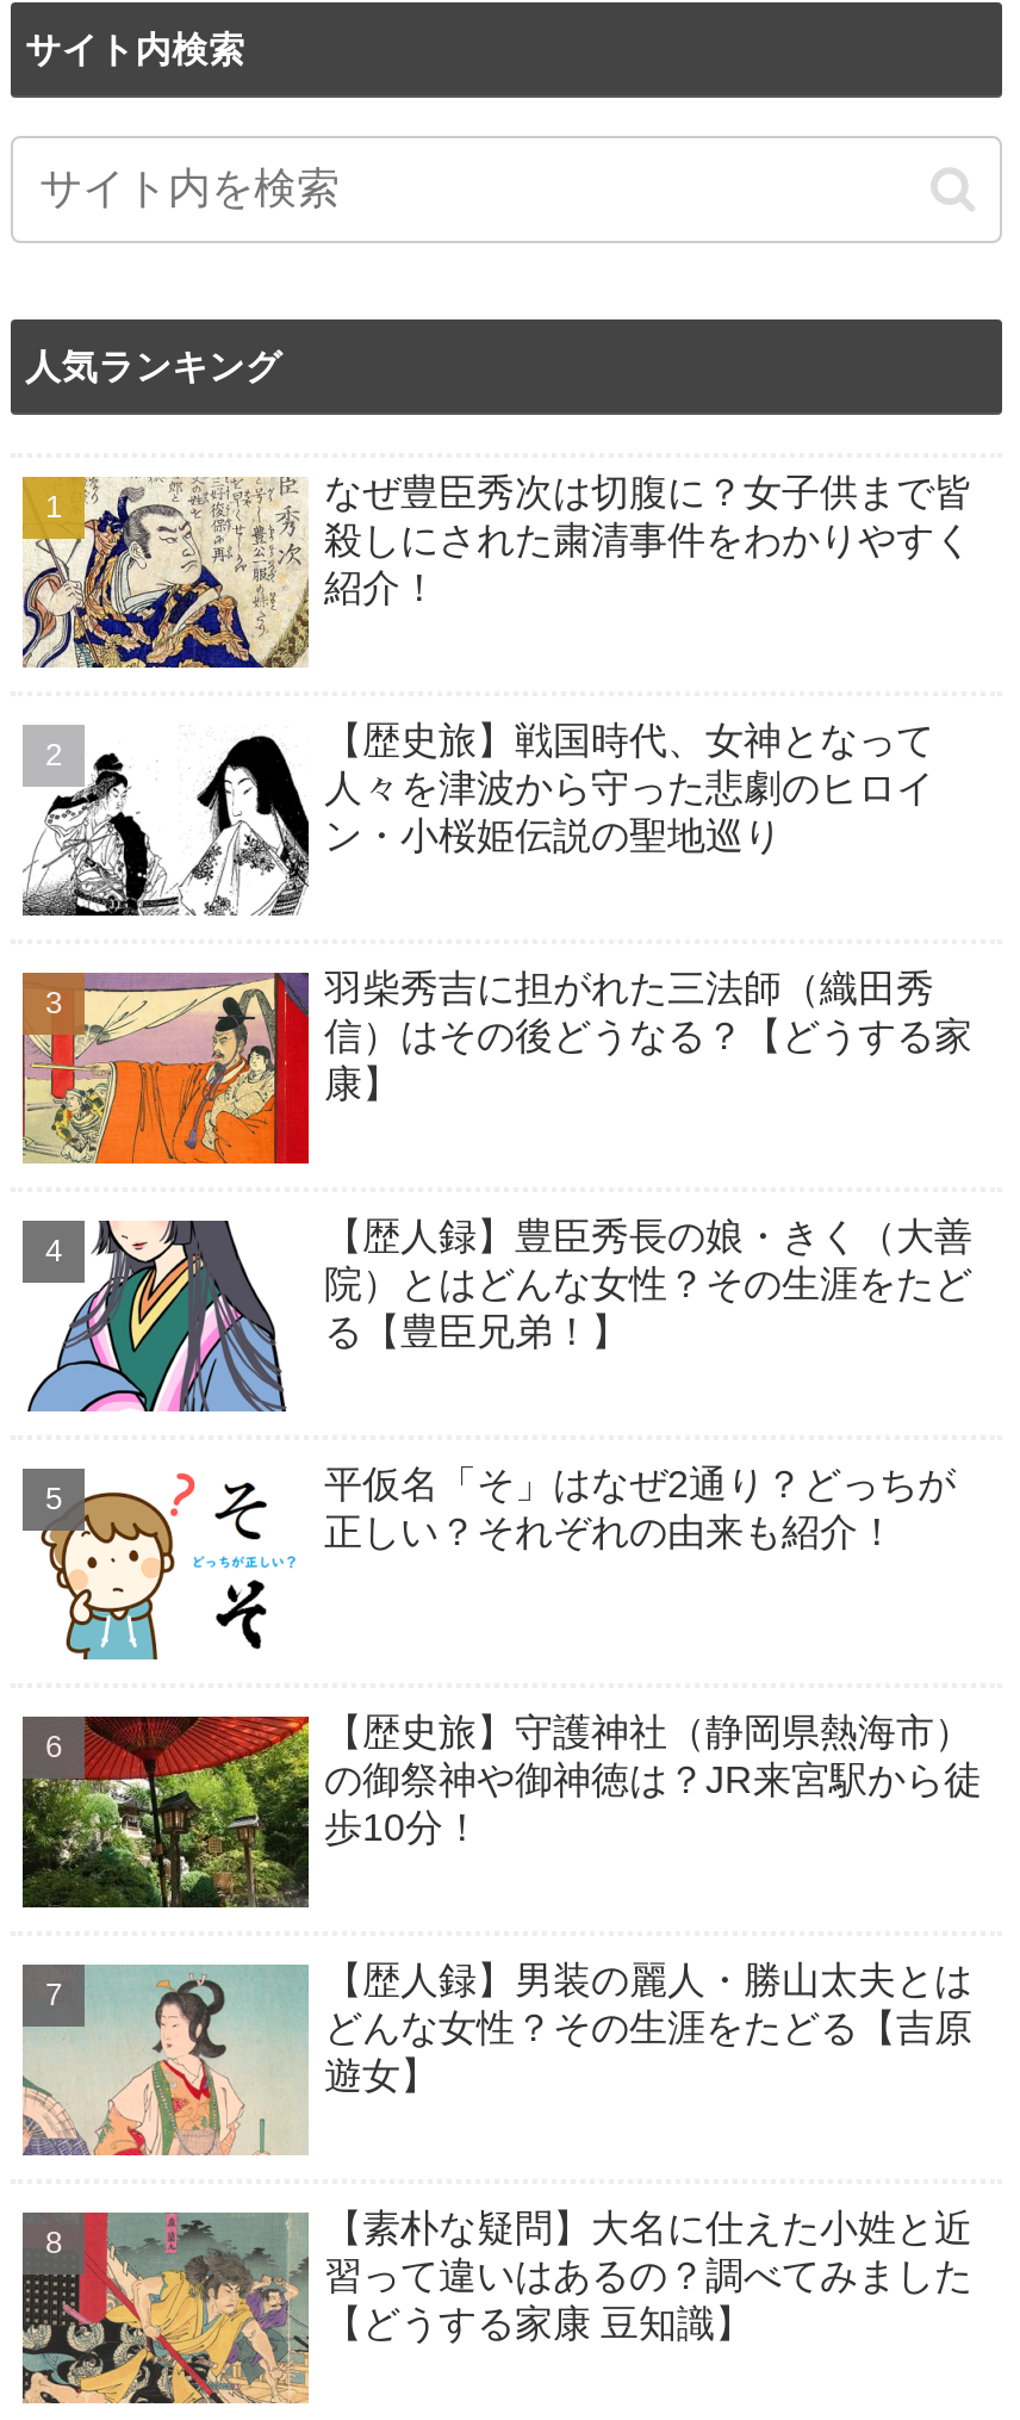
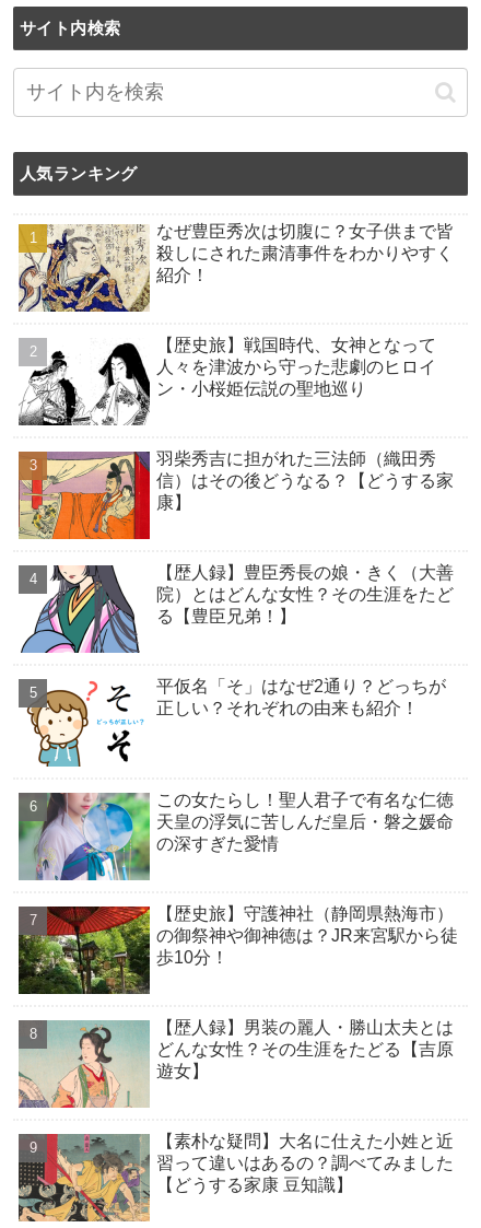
+ [image]
+ この女たらし！聖人君子で有名な仁徳
+ 天皇の浮気に苦しんだ皇后・磐之媛命
+ の深すぎた愛情
